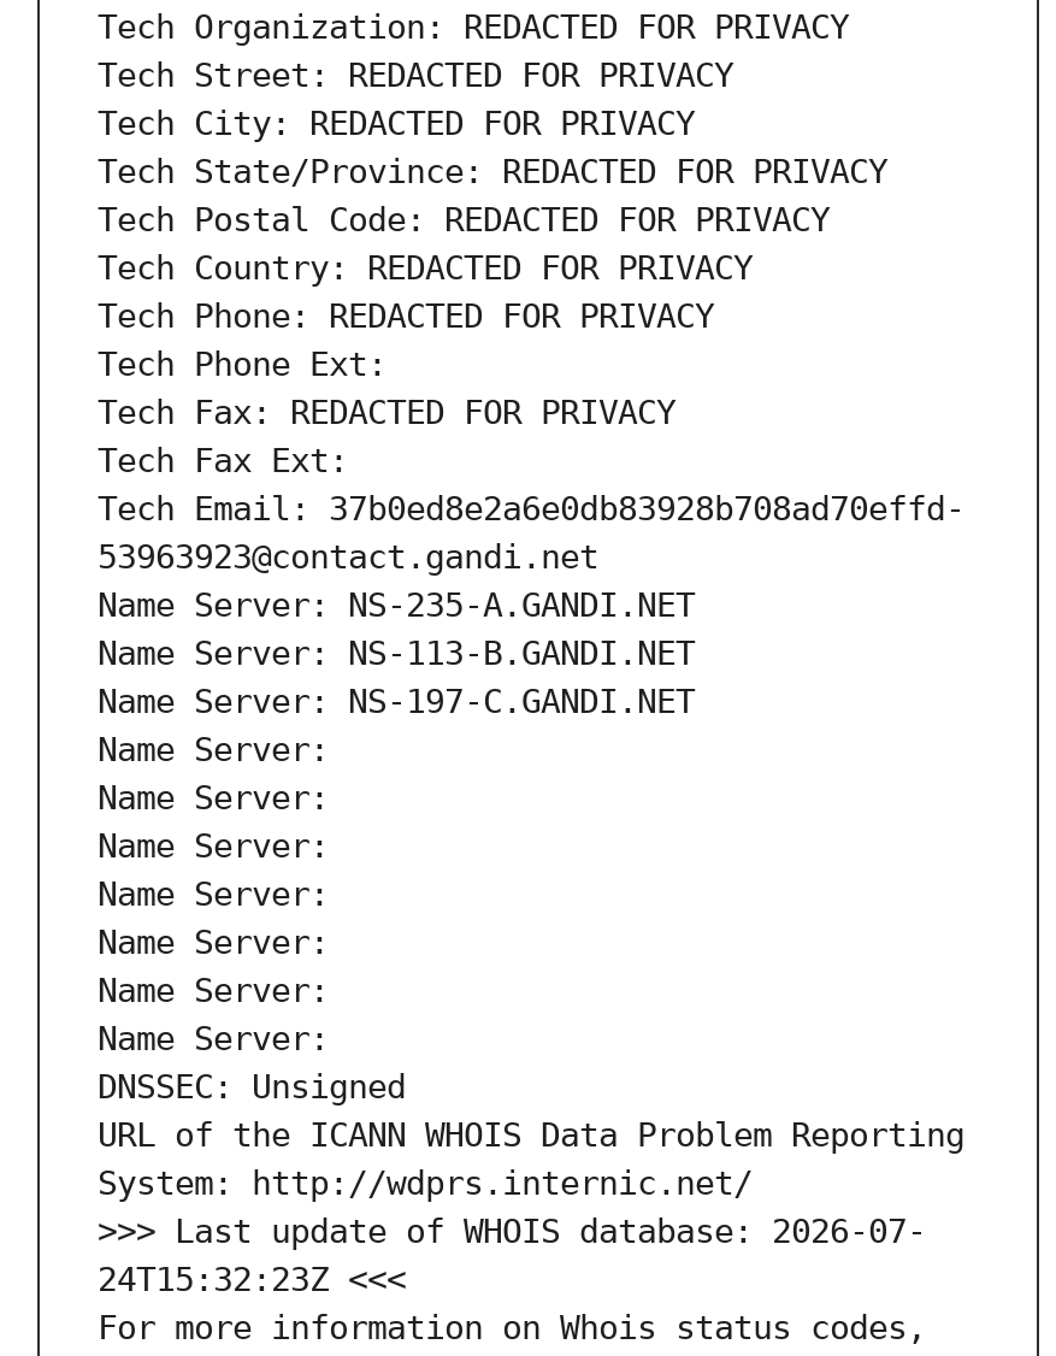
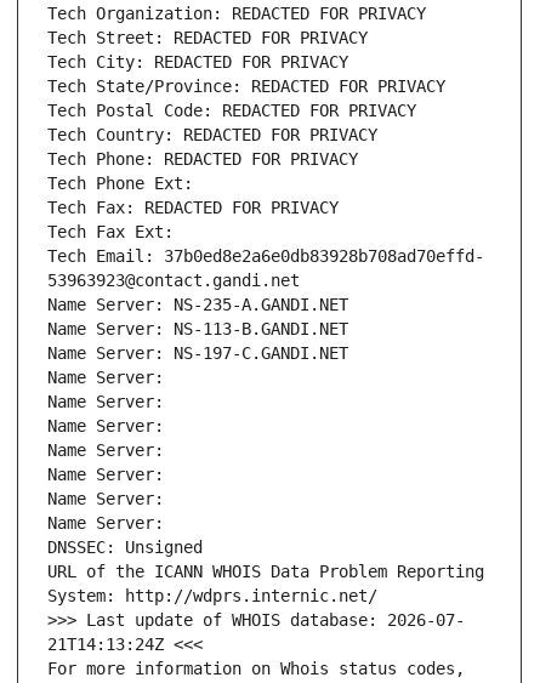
- 24T15:32:23Z <<<
+ 21T14:13:24Z <<<
